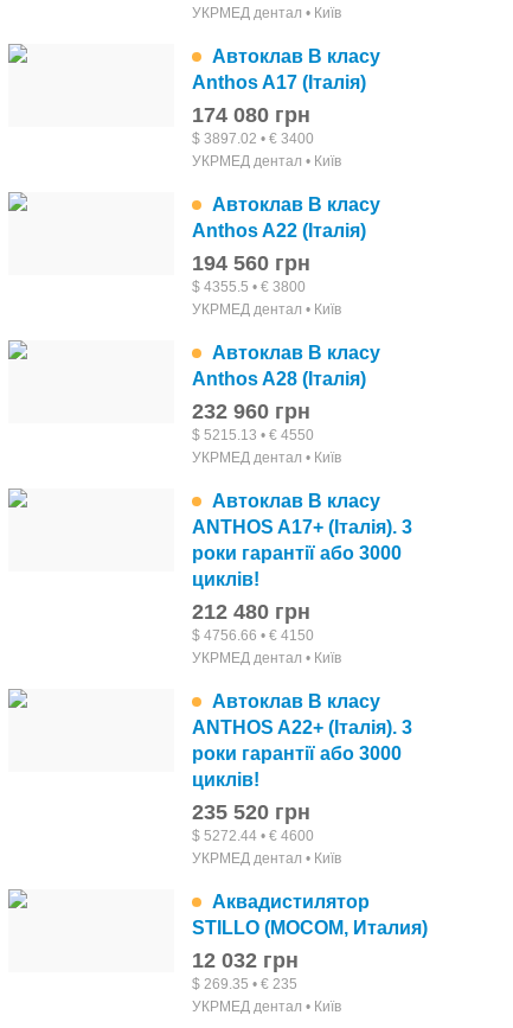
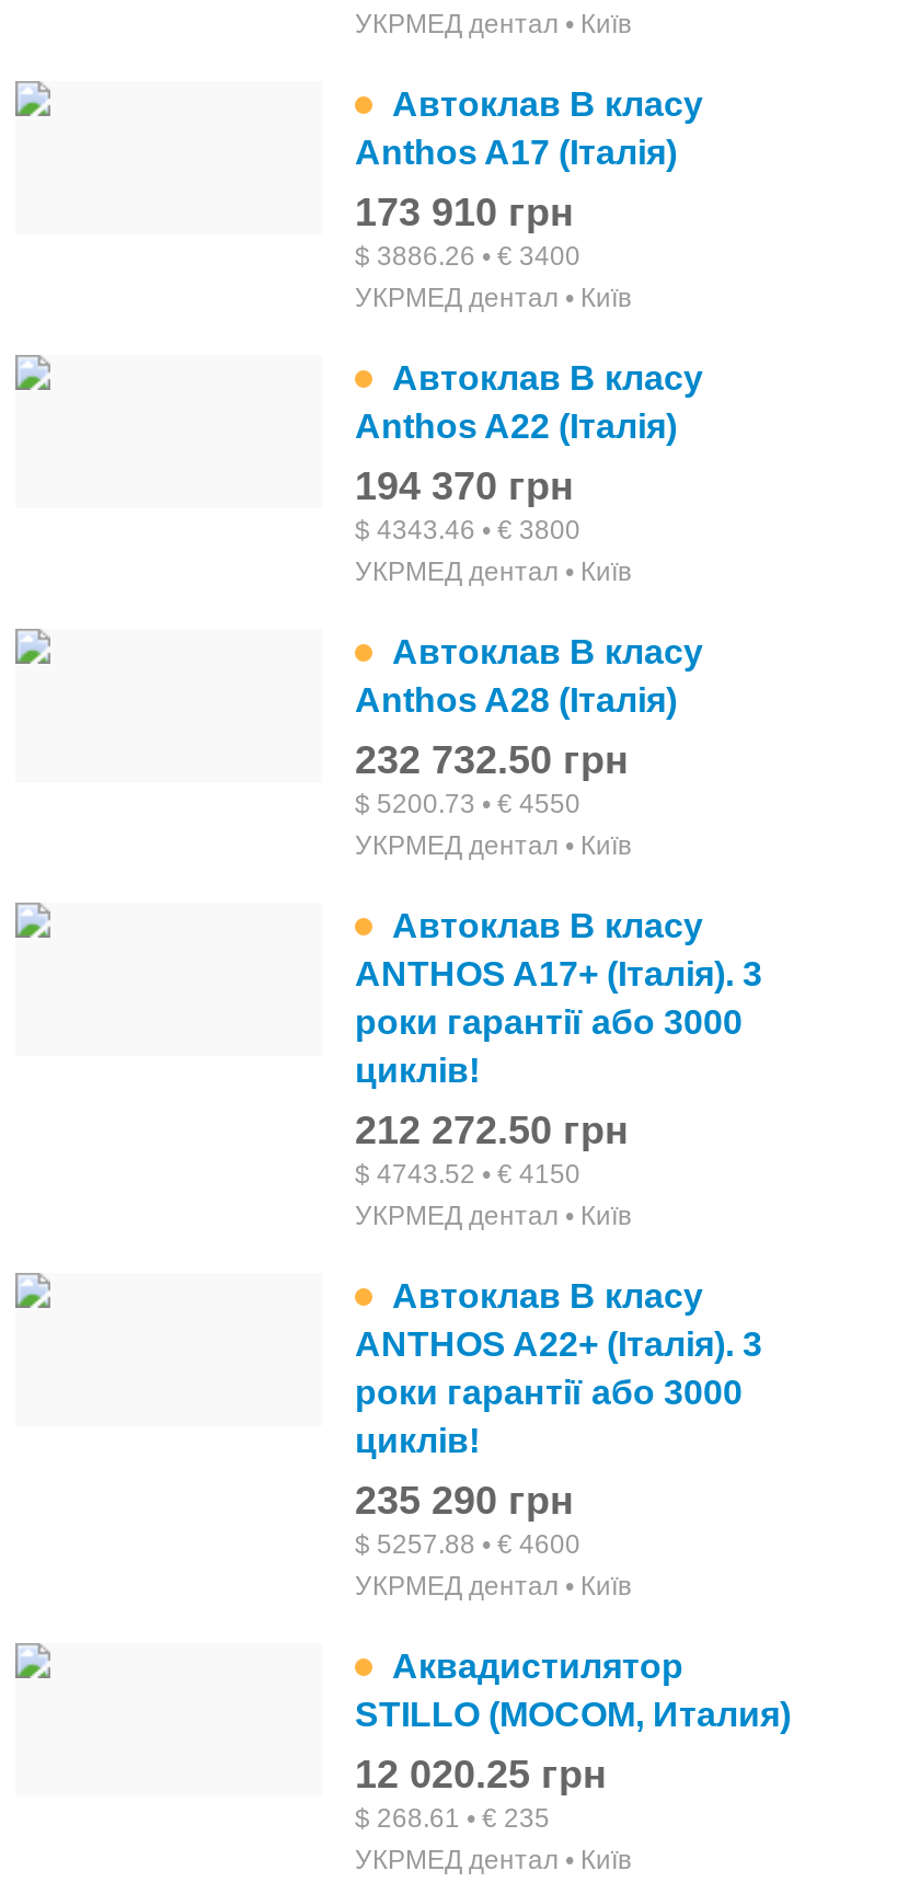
- 174 080 грн
+ 173 910 грн

- $ 3897.02 • € 3400
+ $ 3886.26 • € 3400

- 194 560 грн
+ 194 370 грн

- $ 4355.5 • € 3800
+ $ 4343.46 • € 3800

- 232 960 грн
+ 232 732.50 грн

- $ 5215.13 • € 4550
+ $ 5200.73 • € 4550

- 212 480 грн
+ 212 272.50 грн

- $ 4756.66 • € 4150
+ $ 4743.52 • € 4150

- 235 520 грн
+ 235 290 грн

- $ 5272.44 • € 4600
+ $ 5257.88 • € 4600

- 12 032 грн
+ 12 020.25 грн

- $ 269.35 • € 235
+ $ 268.61 • € 235
